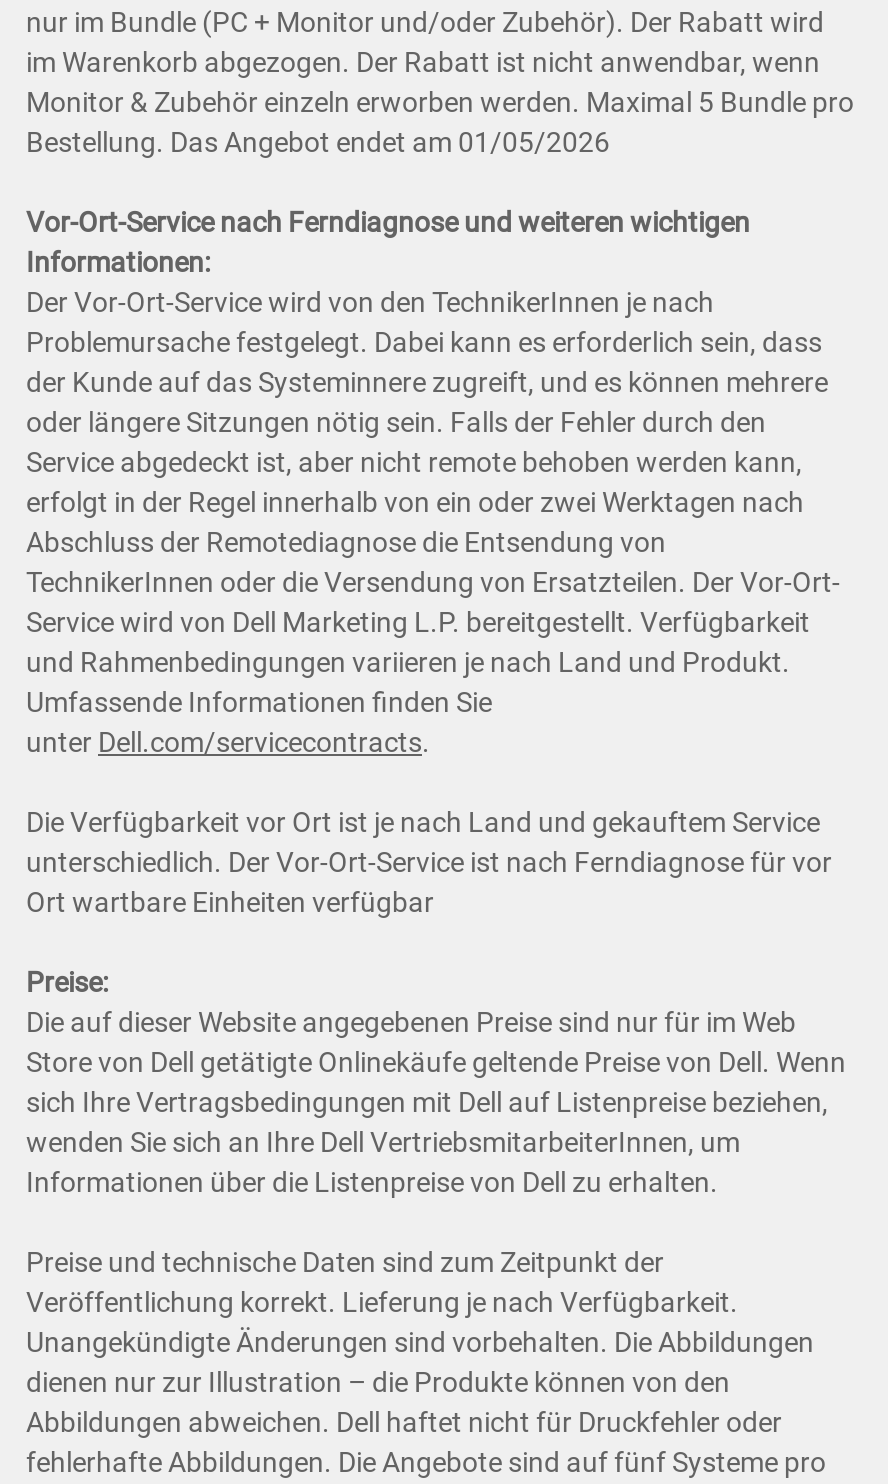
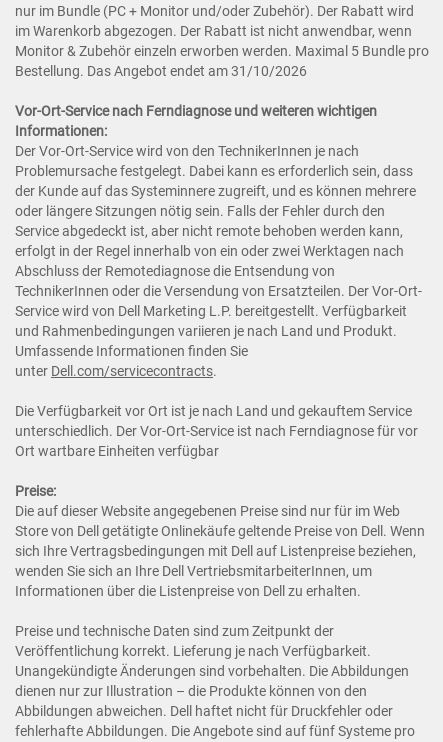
- Bestellung. Das Angebot endet am 01/05/2026
+ Bestellung. Das Angebot endet am 31/10/2026
